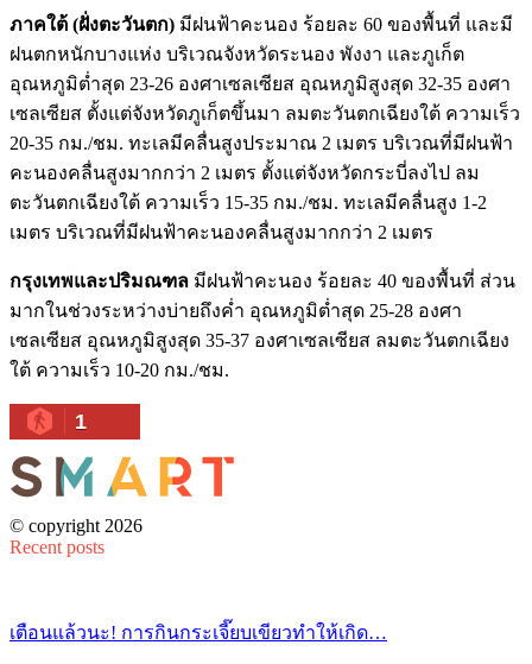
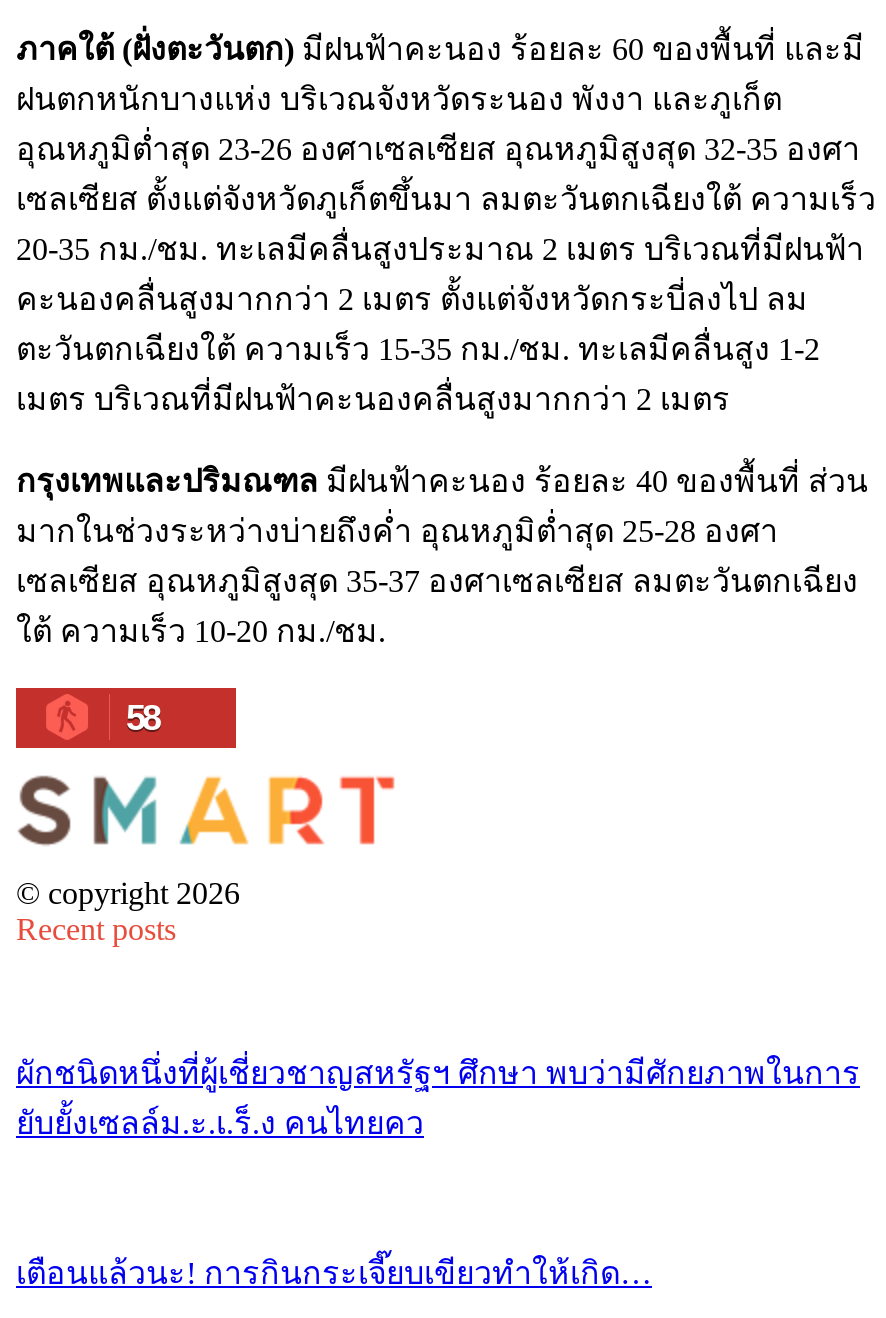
- 1
+ 58

+ ผักชนิดหนึ่งที่ผู้เชี่ยวชาญสหรัฐฯ ศึกษา พบว่ามีศักยภาพในการ
+ ยับยั้งเซลล์ม.ะ.เ.ร็.ง คนไทยคว
